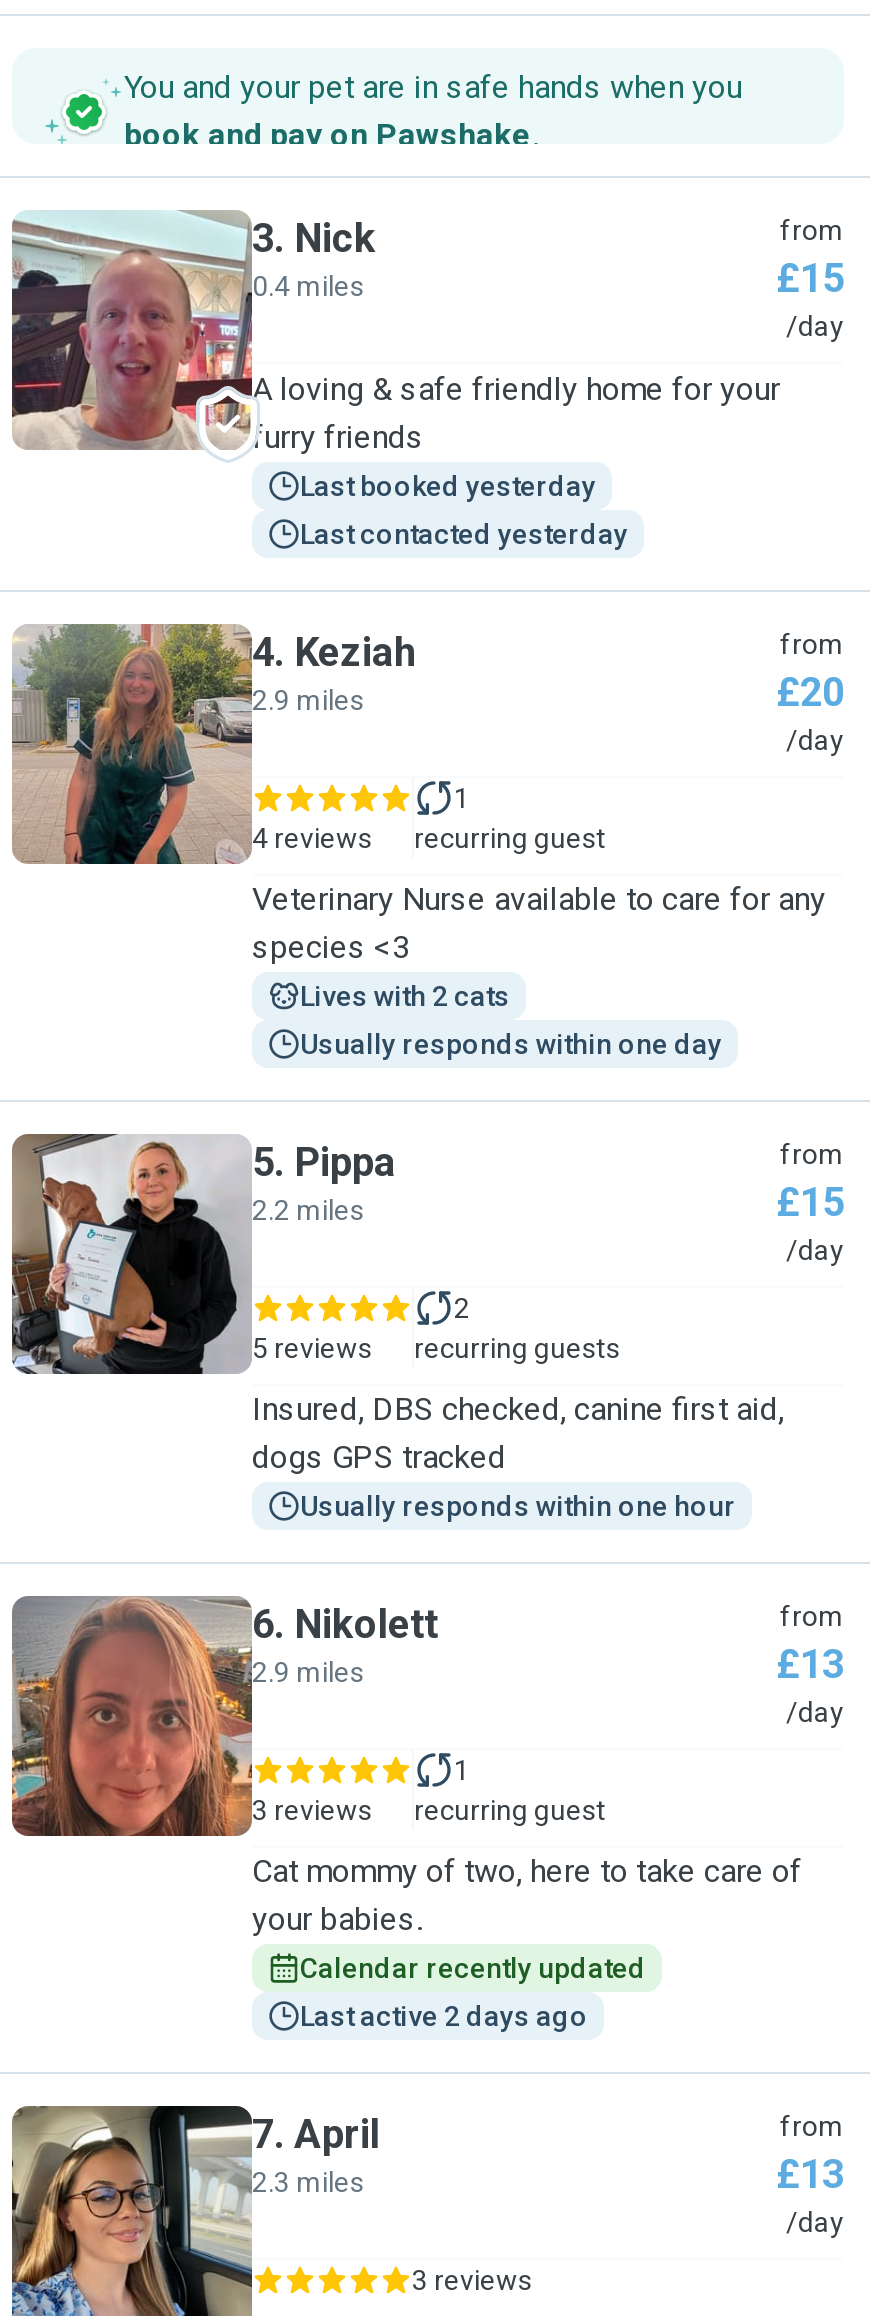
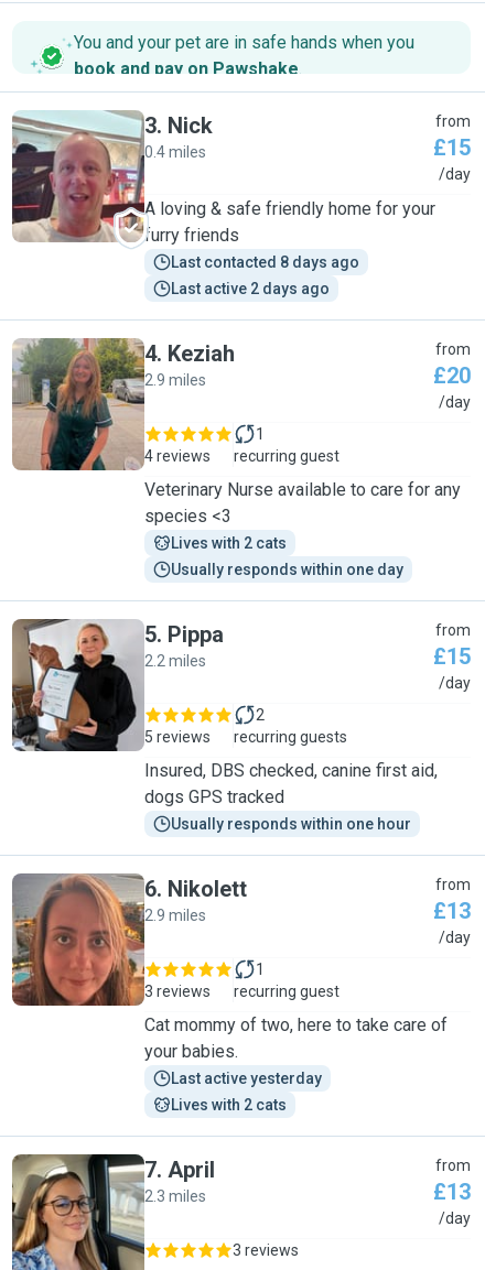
- Last booked yesterday
+ Last contacted 8 days ago

- Last contacted yesterday

+ Lives with 2 cats

- Calendar recently updated
+ Last active yesterday

moved up: Last active 2 days ago
